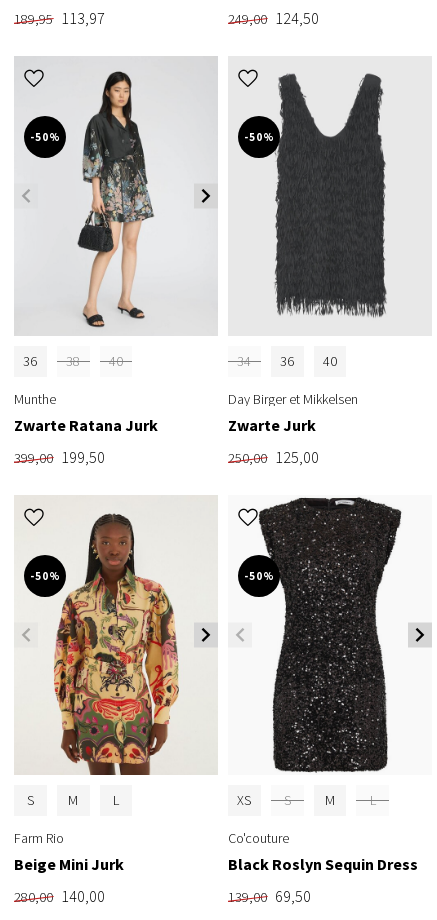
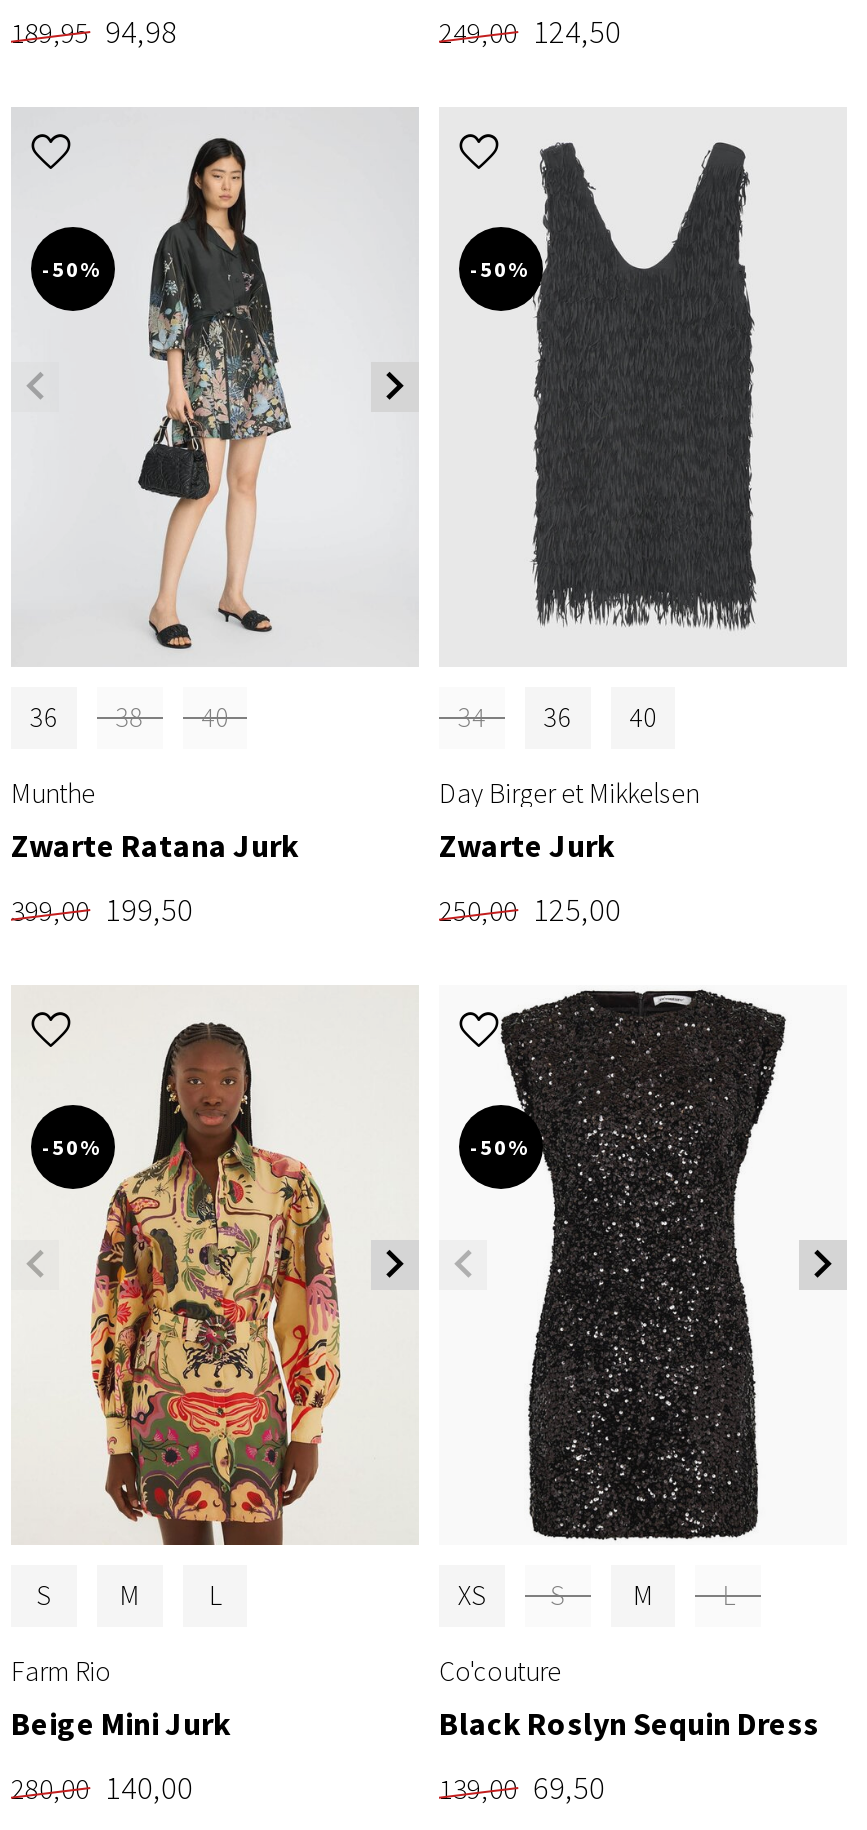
- 189,95 113,97
+ 189,95 94,98
